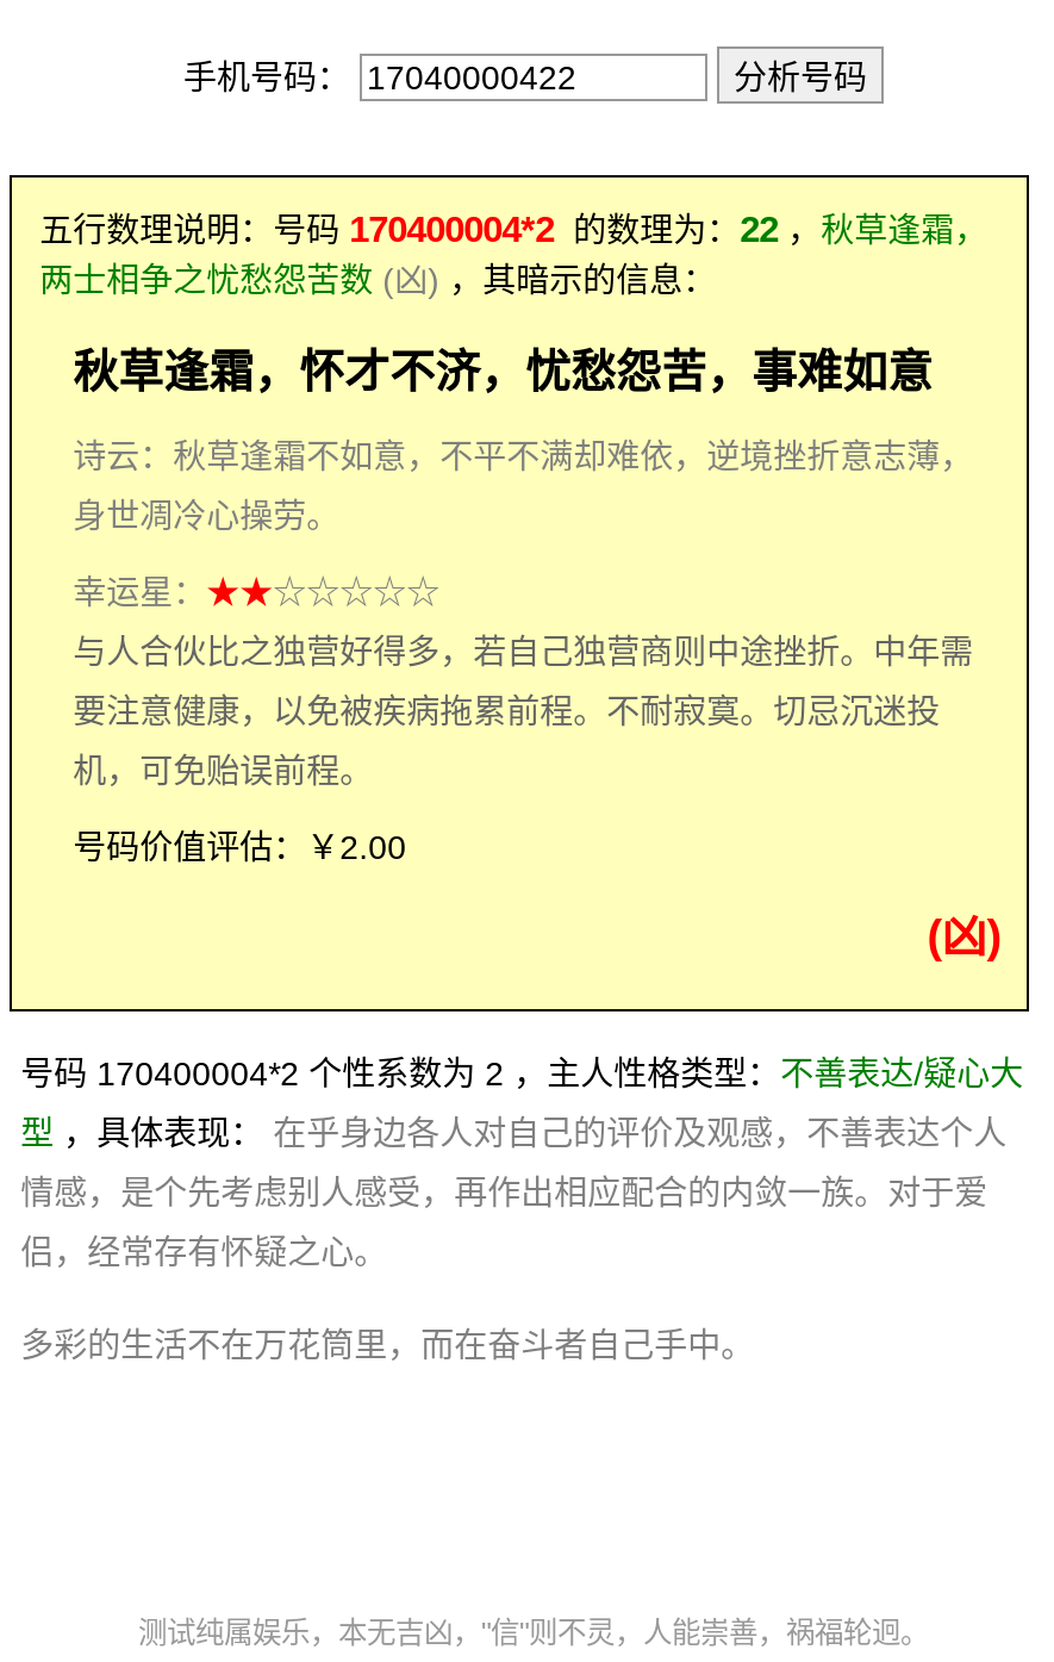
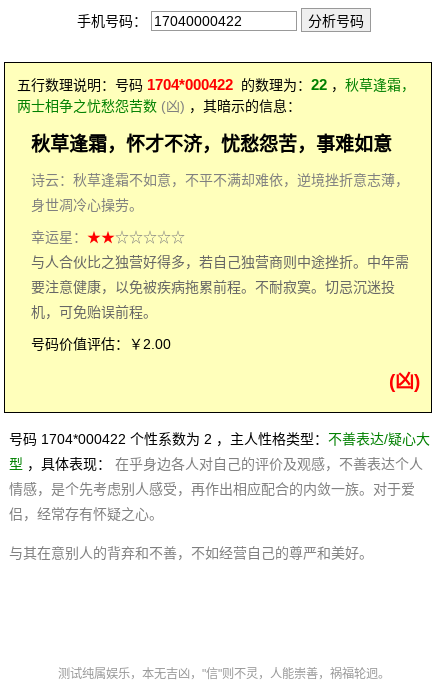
- 五行数理说明：号码170400004*2的数理为：22，秋草逢霜，
+ 五行数理说明：号码1704*000422的数理为：22，秋草逢霜，

- 号码 170400004*2 个性系数为 2 ，主人性格类型：不善表达/疑心大
+ 号码 1704*000422 个性系数为 2 ，主人性格类型：不善表达/疑心大

- 多彩的生活不在万花筒里，而在奋斗者自己手中。
+ 与其在意别人的背弃和不善，不如经营自己的尊严和美好。
